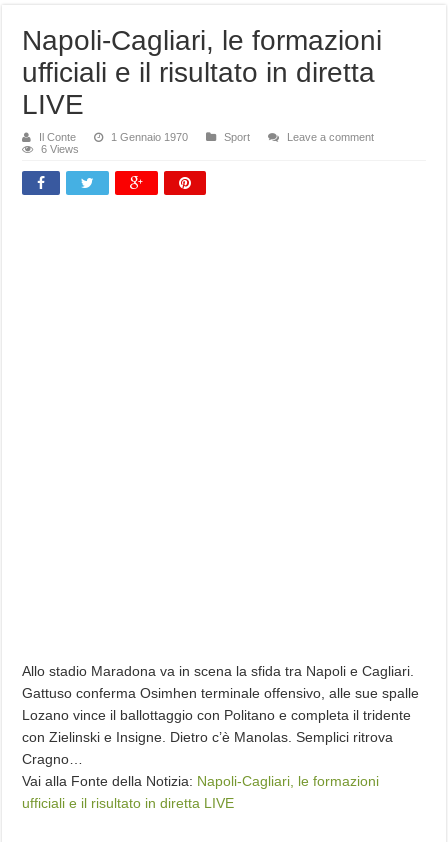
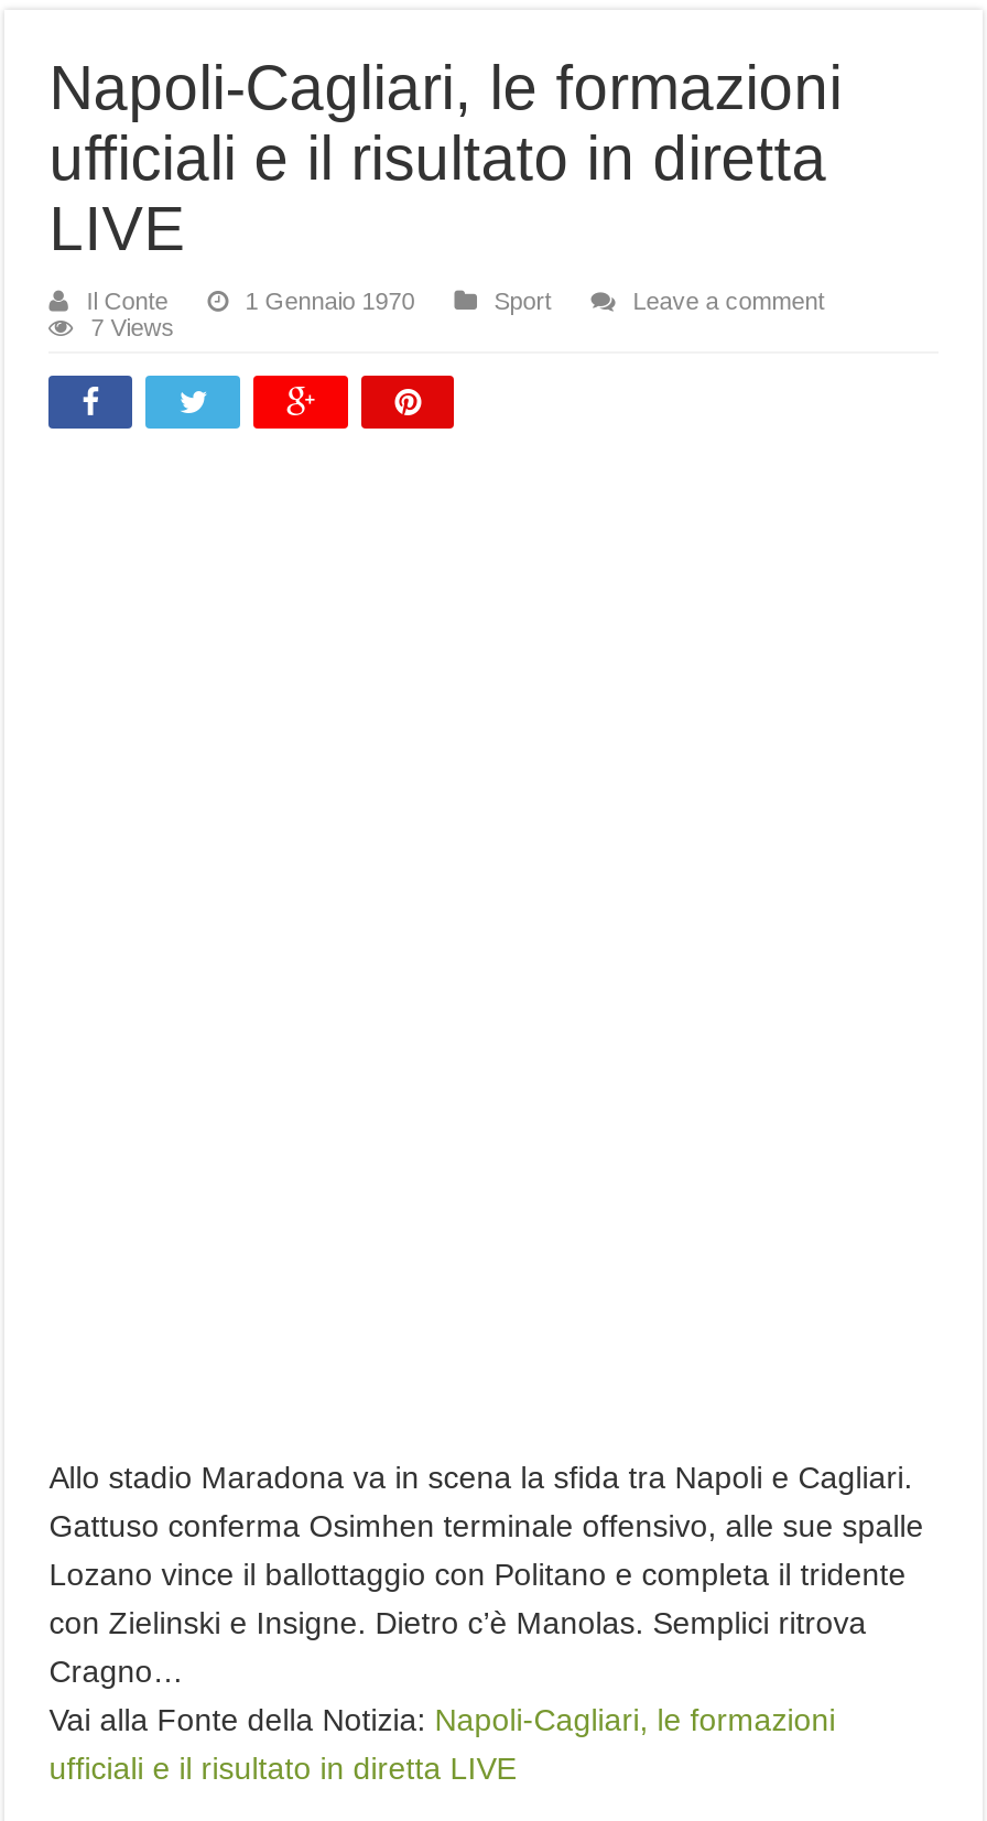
- 6 Views
+ 7 Views
